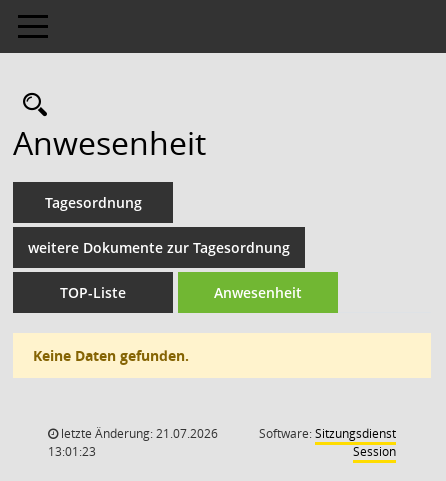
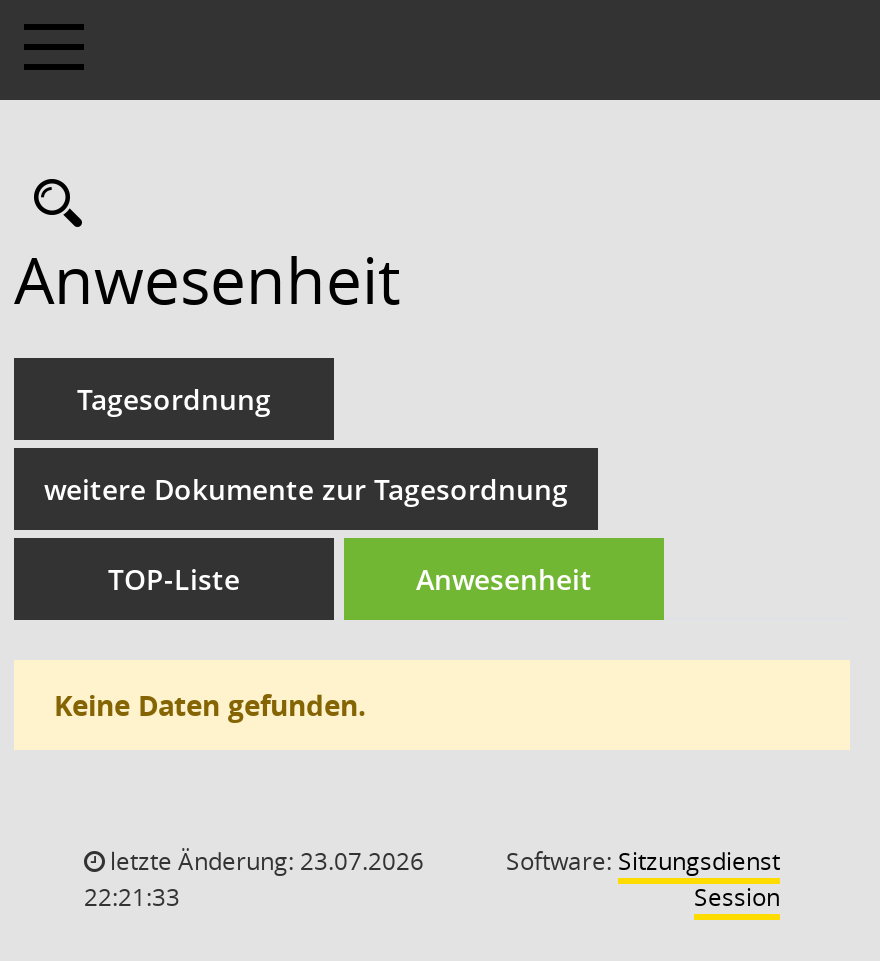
- letzte Änderung: 21.07.2026
+ letzte Änderung: 23.07.2026

- 13:01:23
+ 22:21:33
